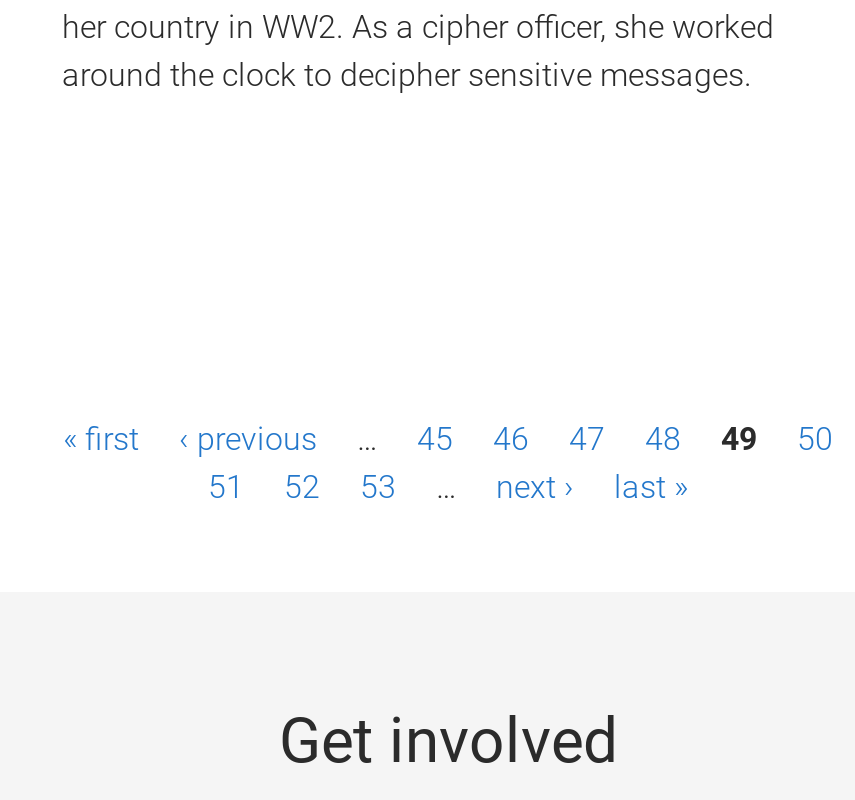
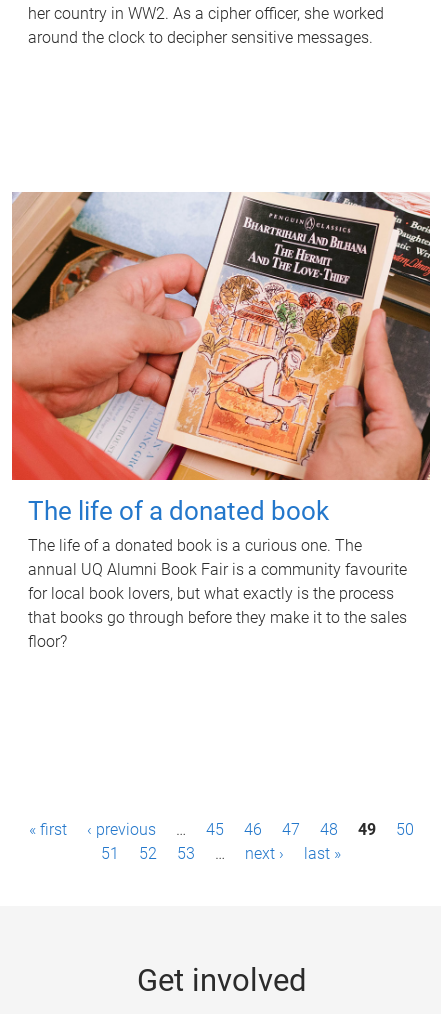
+ [image]
+ The life of a donated book
+ The life of a donated book is a curious one. The
+ annual UQ Alumni Book Fair is a community favourite
+ for local book lovers, but what exactly is the process
+ that books go through before they make it to the sales
+ floor?
